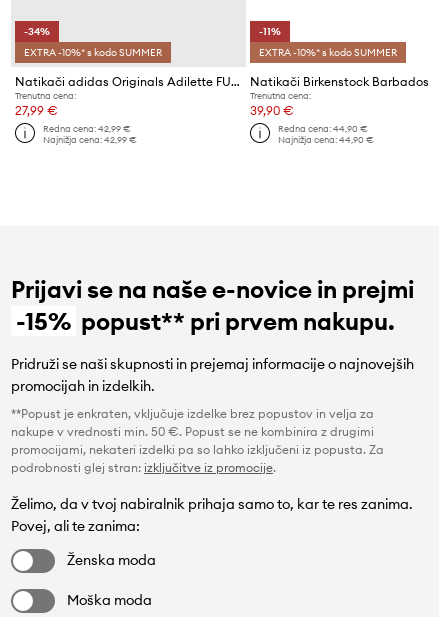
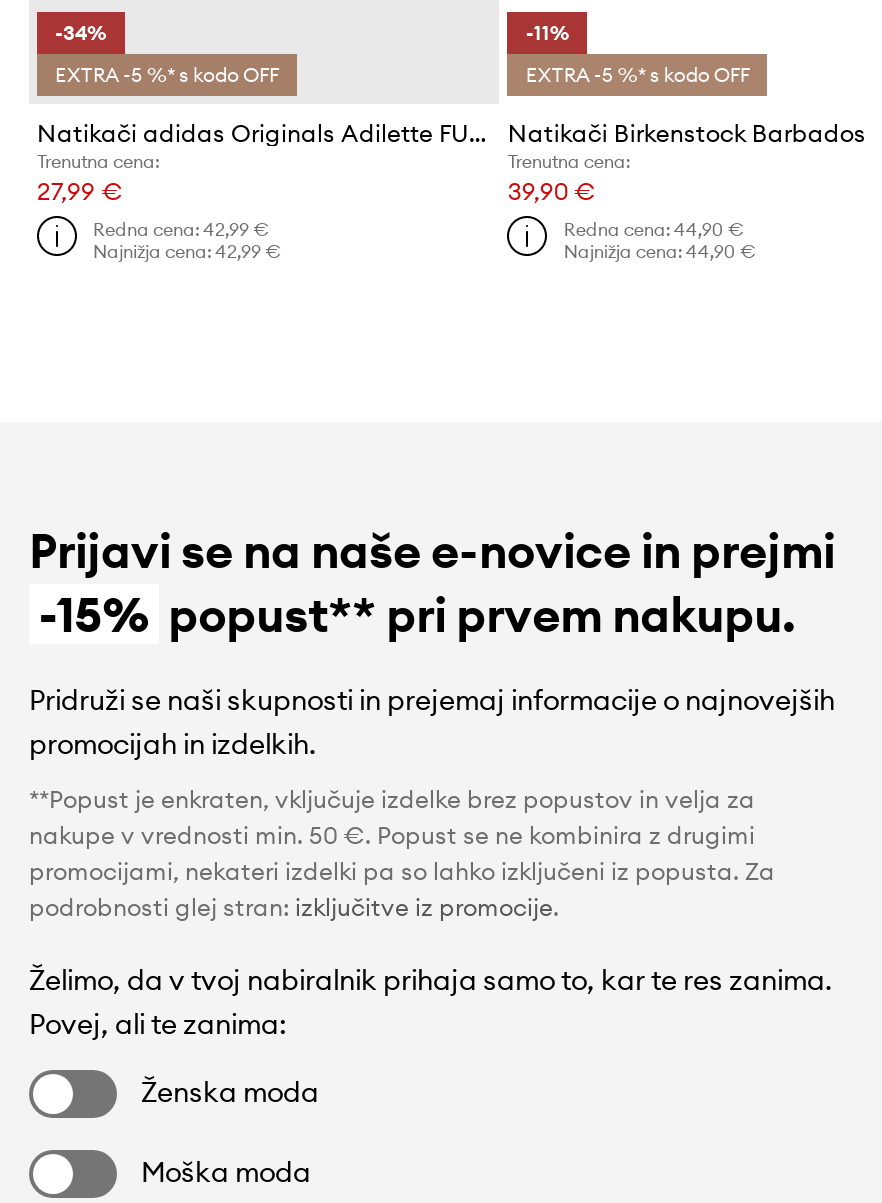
- EXTRA -10%* s kodo SUMMER
+ EXTRA -5 %* s kodo OFF

- EXTRA -10%* s kodo SUMMER
+ EXTRA -5 %* s kodo OFF
